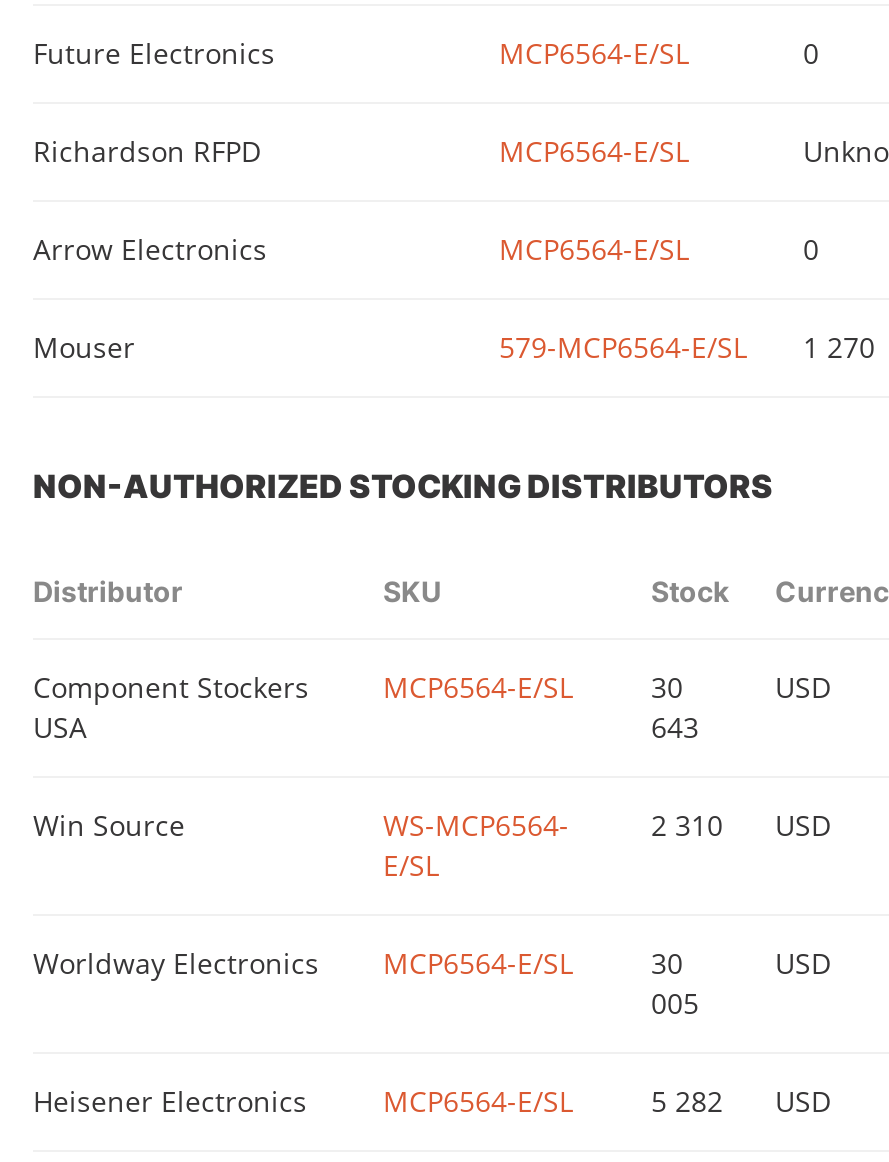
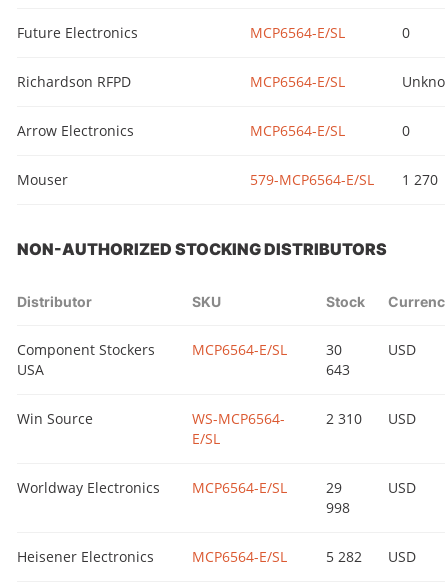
- 30
+ 29

- 005
+ 998
